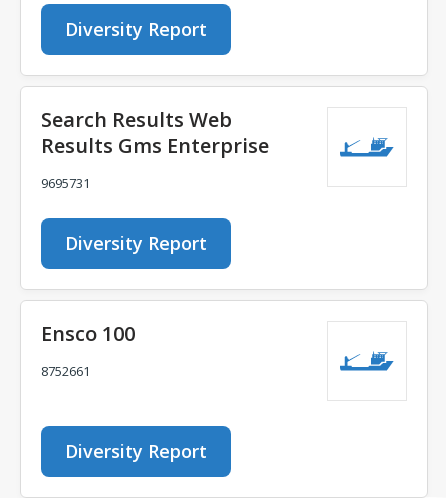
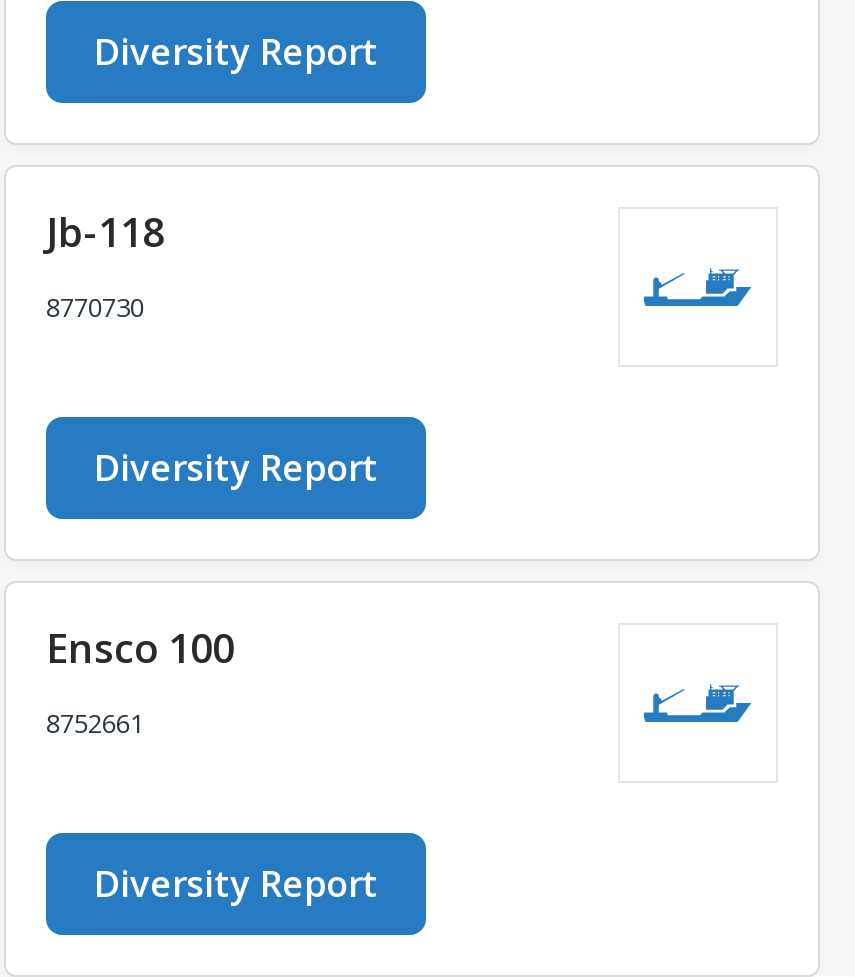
- Search Results Web
- Results Gms Enterprise
+ Jb-118

- 9695731
+ 8770730
